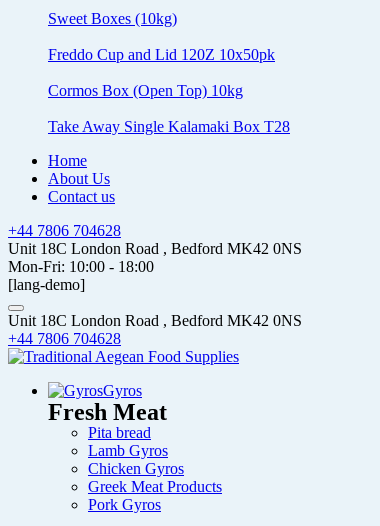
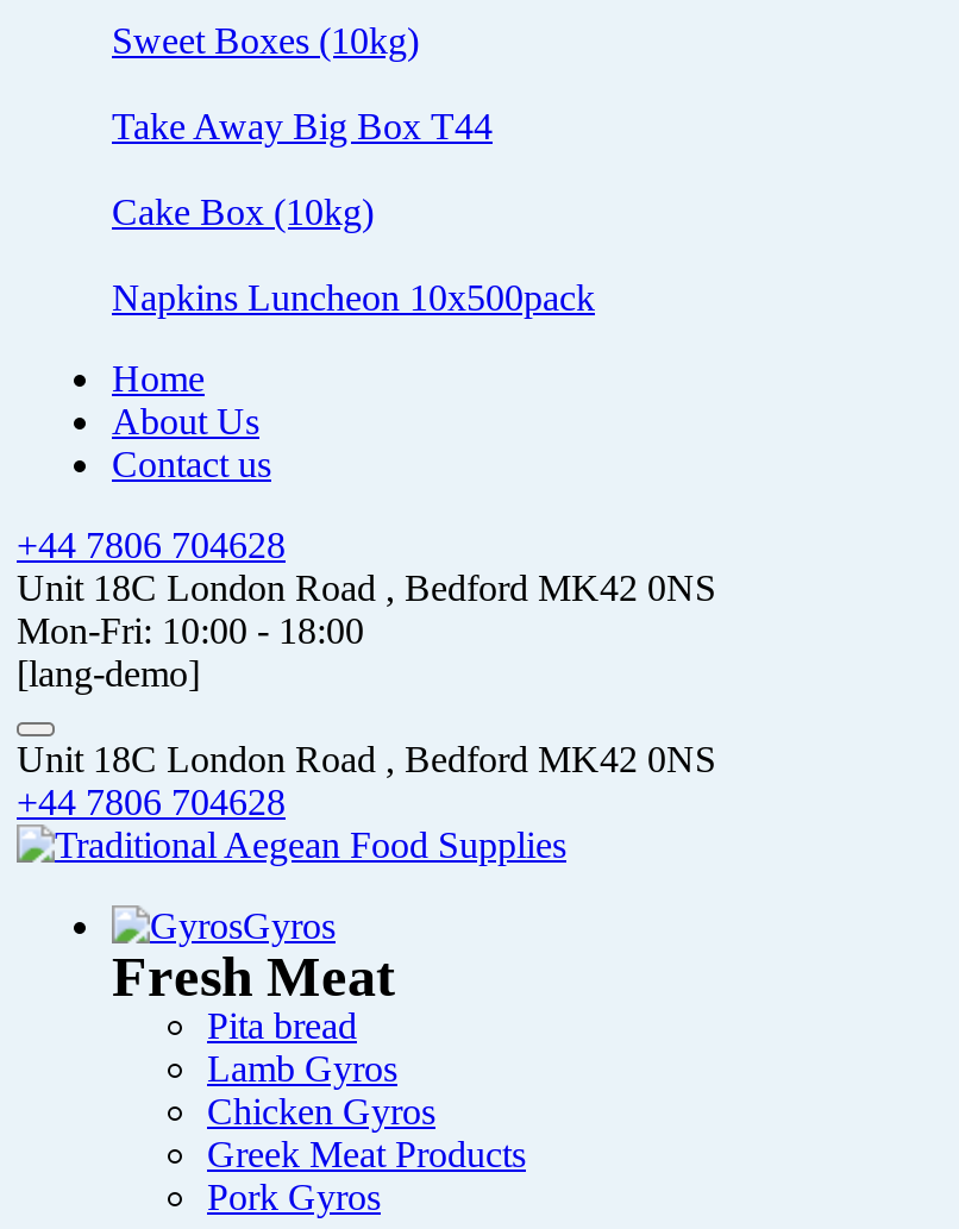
- Freddo Cup and Lid 120Z 10x50pk
+ Take Away Big Box T44

- Cormos Box (Open Top) 10kg
+ Cake Box (10kg)

- Take Away Single Kalamaki Box T28
+ Napkins Luncheon 10x500pack
